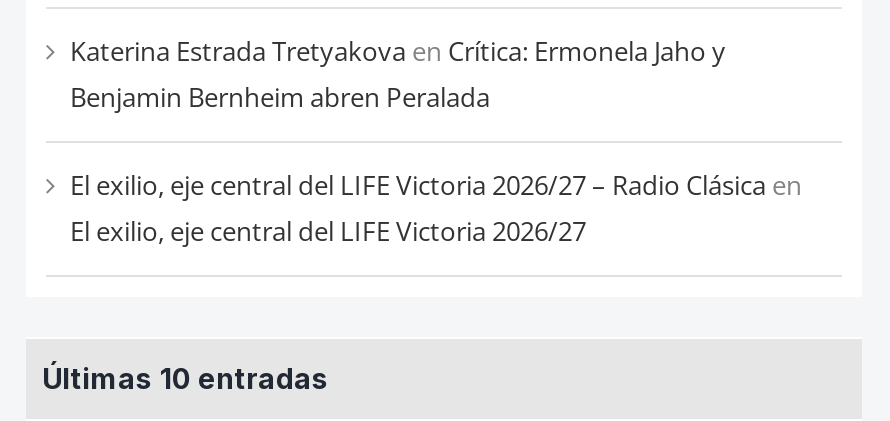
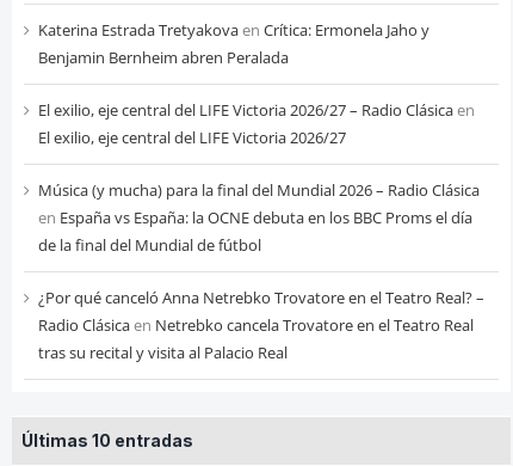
+ Música (y mucha) para la final del Mundial 2026 – Radio Clásica
+ en España vs España: la OCNE debuta en los BBC Proms el día
+ de la final del Mundial de fútbol
+ ¿Por qué canceló Anna Netrebko Trovatore en el Teatro Real? –
+ Radio Clásica en Netrebko cancela Trovatore en el Teatro Real
+ tras su recital y visita al Palacio Real
